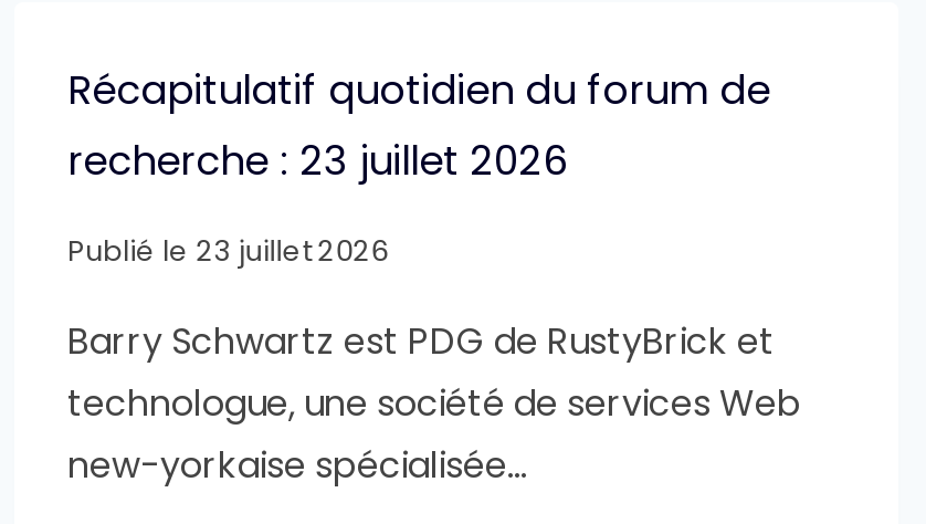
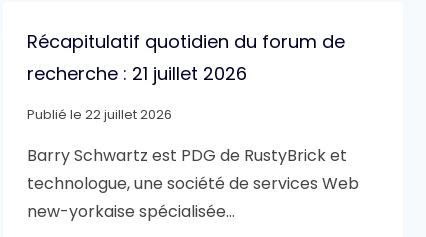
- recherche : 23 juillet 2026
+ recherche : 21 juillet 2026

- Publié le 23 juillet 2026
+ Publié le 22 juillet 2026
